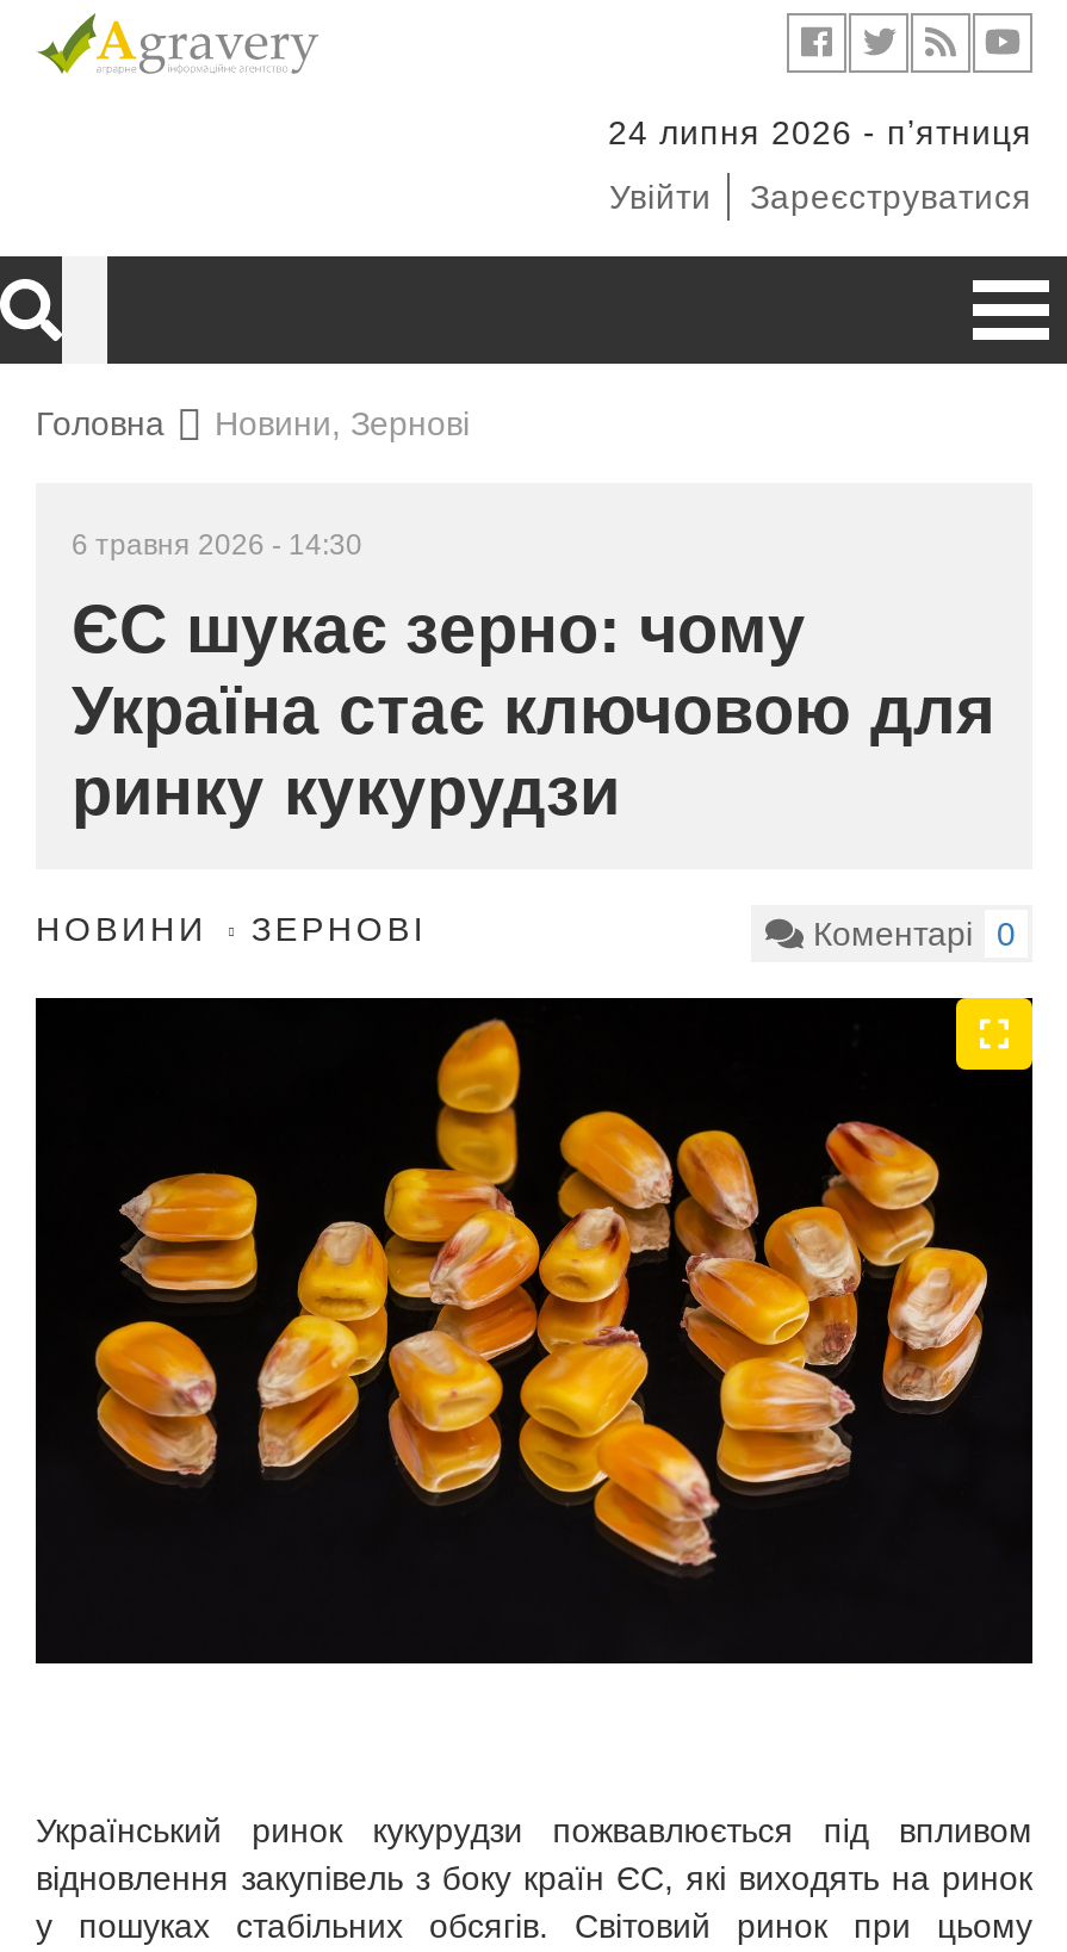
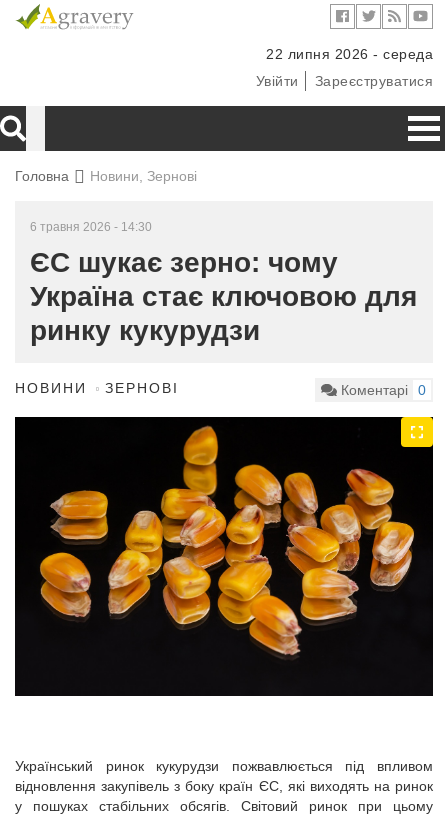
- 24 липня 2026 - пʼятниця
+ 22 липня 2026 - середа
